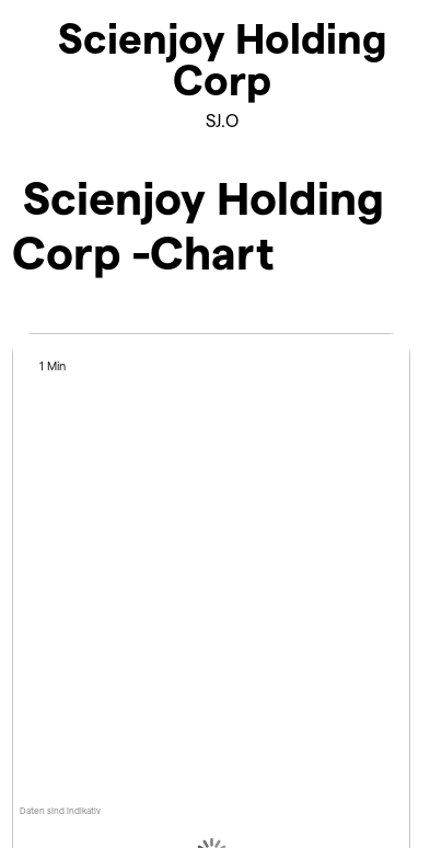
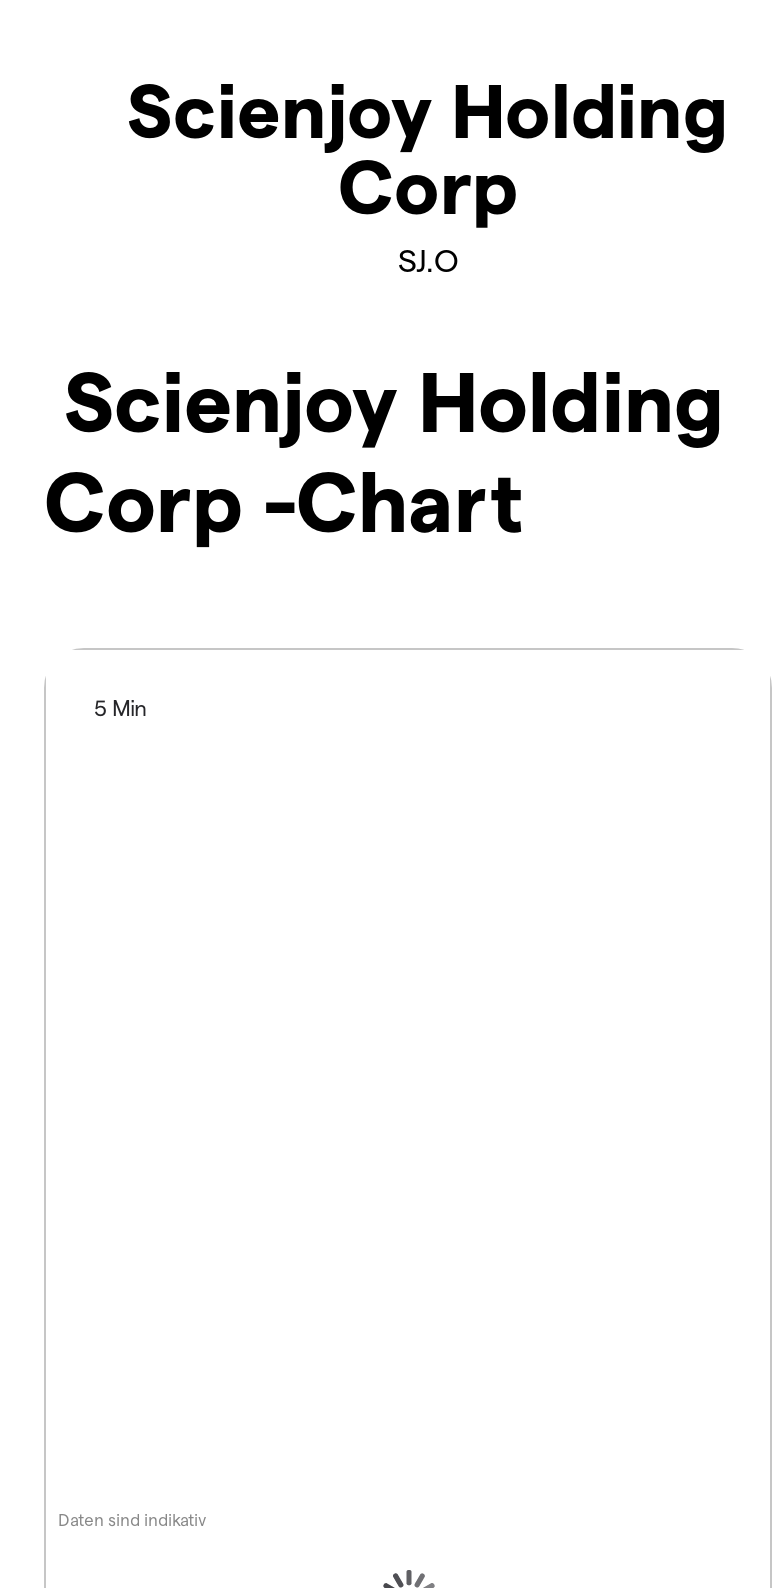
- 1 Min
+ 5 Min
